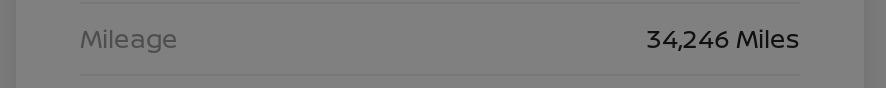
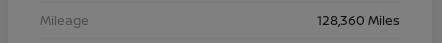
- 34,246 Miles
+ 128,360 Miles
